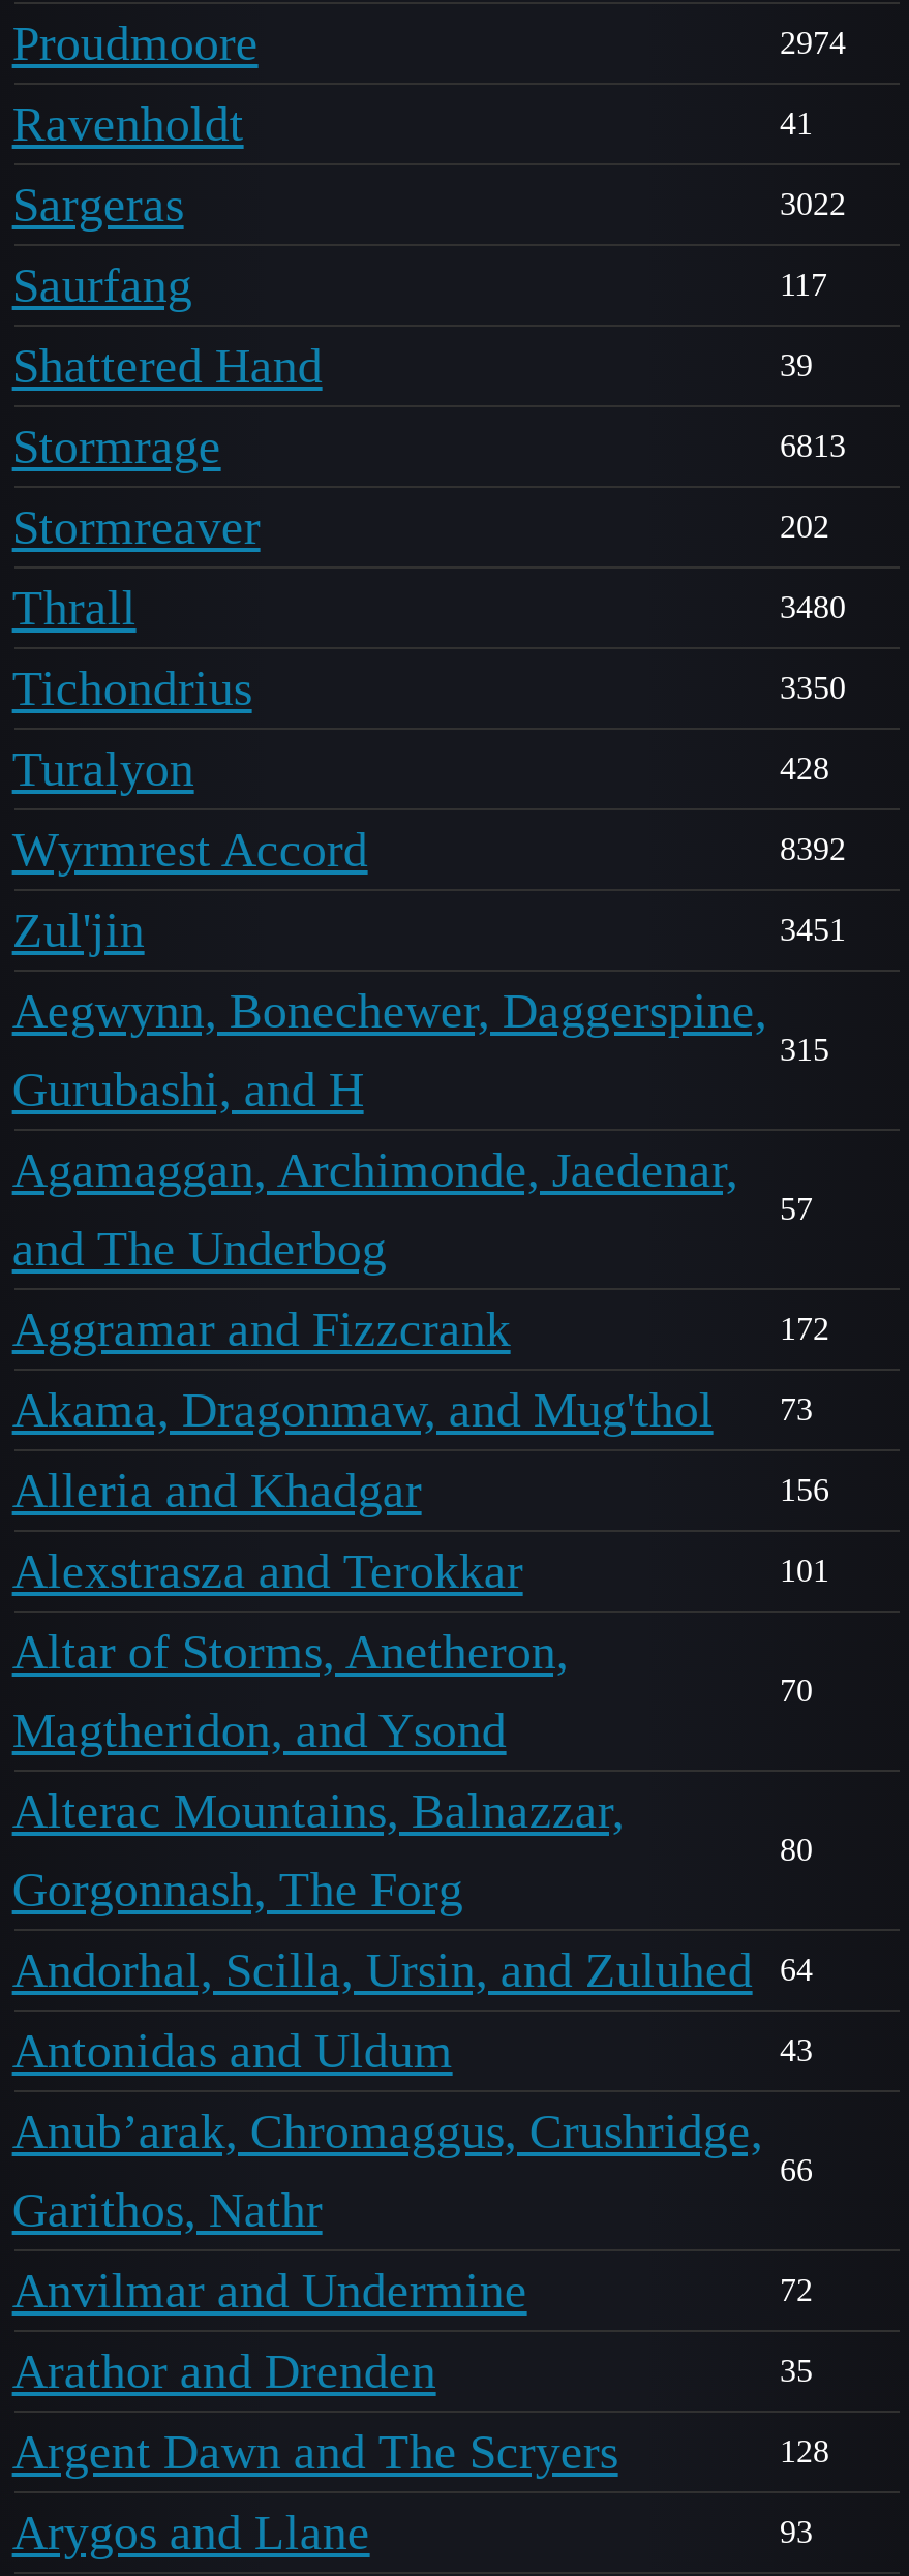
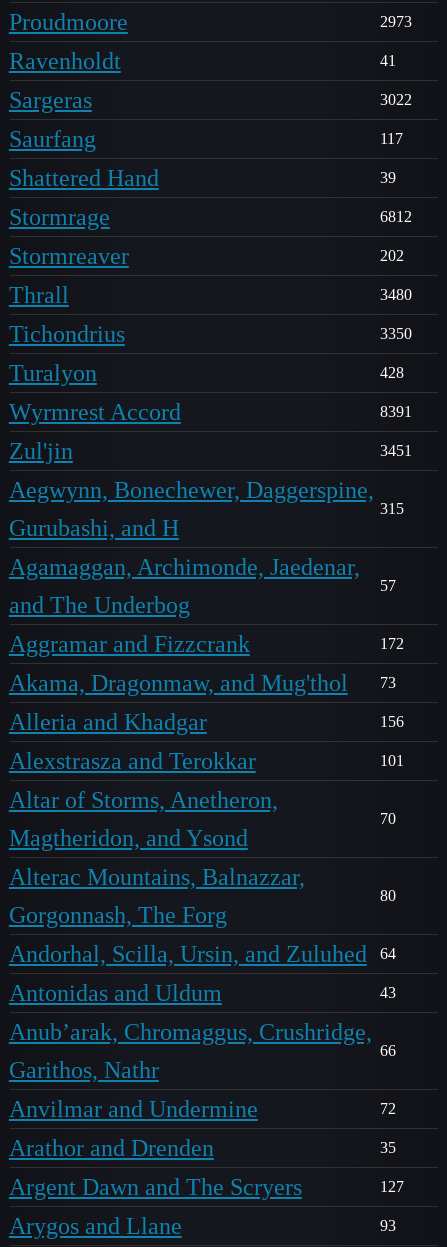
- 2974
+ 2973

- 6813
+ 6812

- 8392
+ 8391

- 128
+ 127
